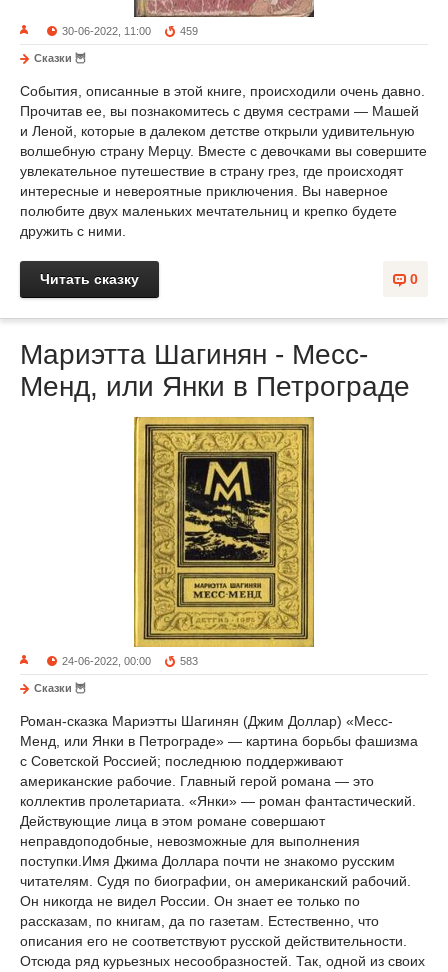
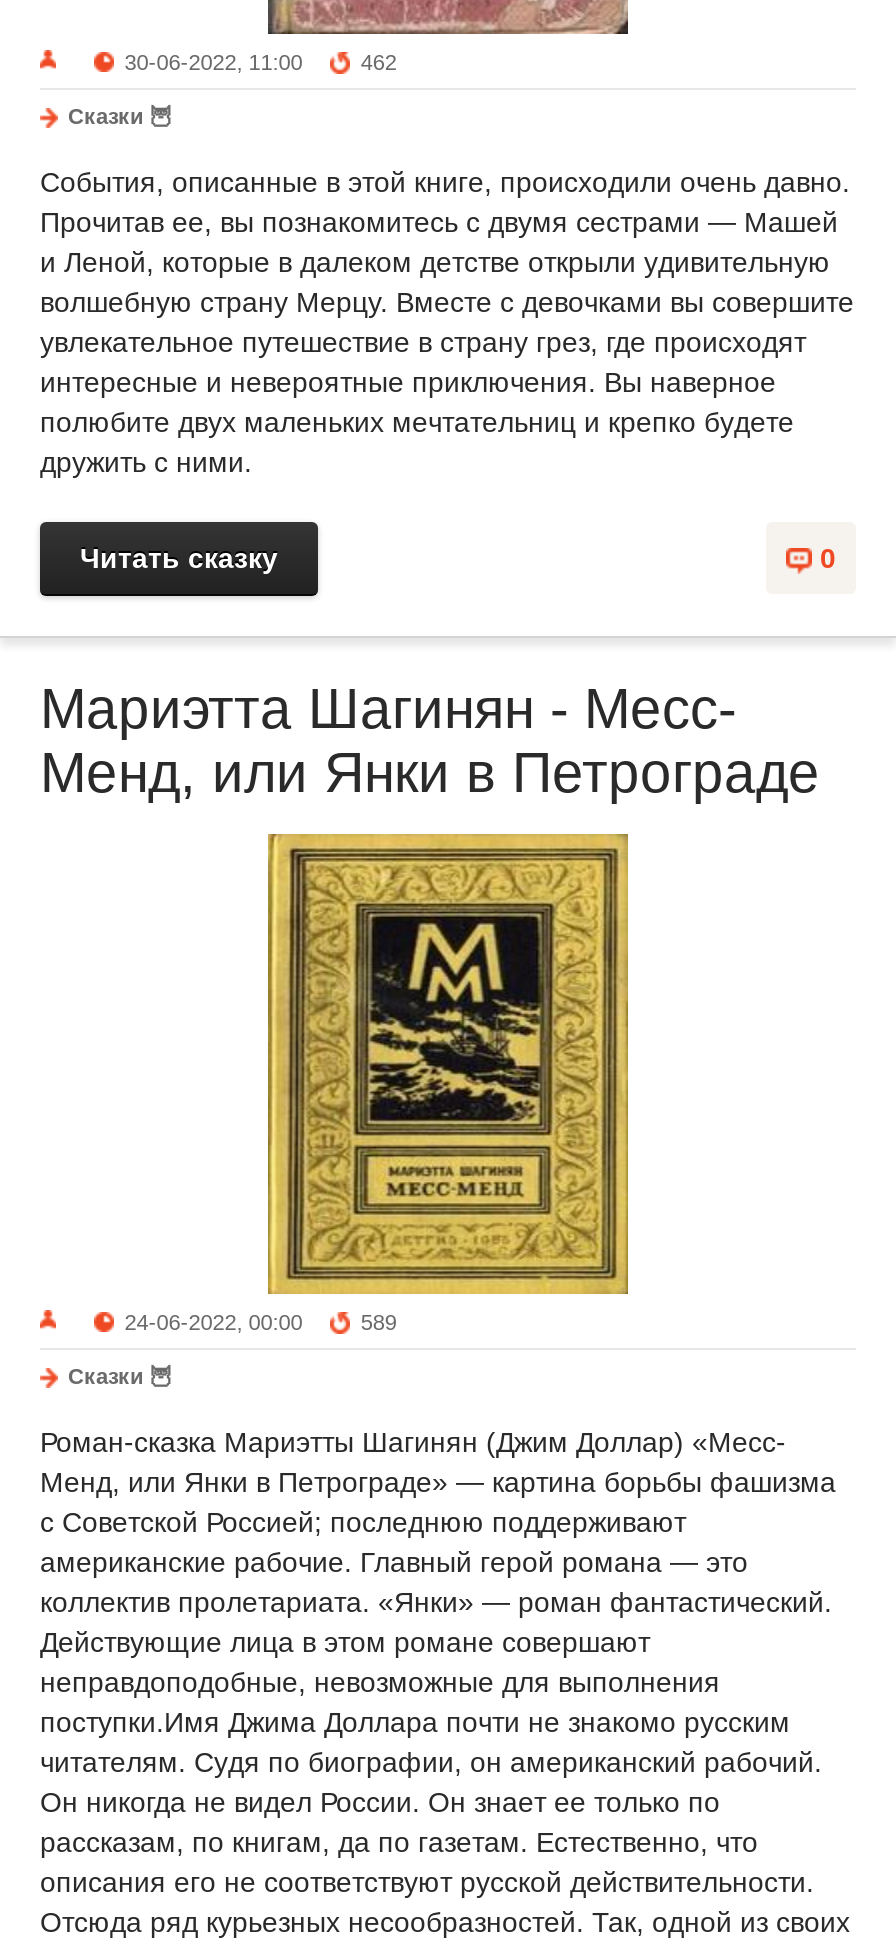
- 459
+ 462

- 583
+ 589
